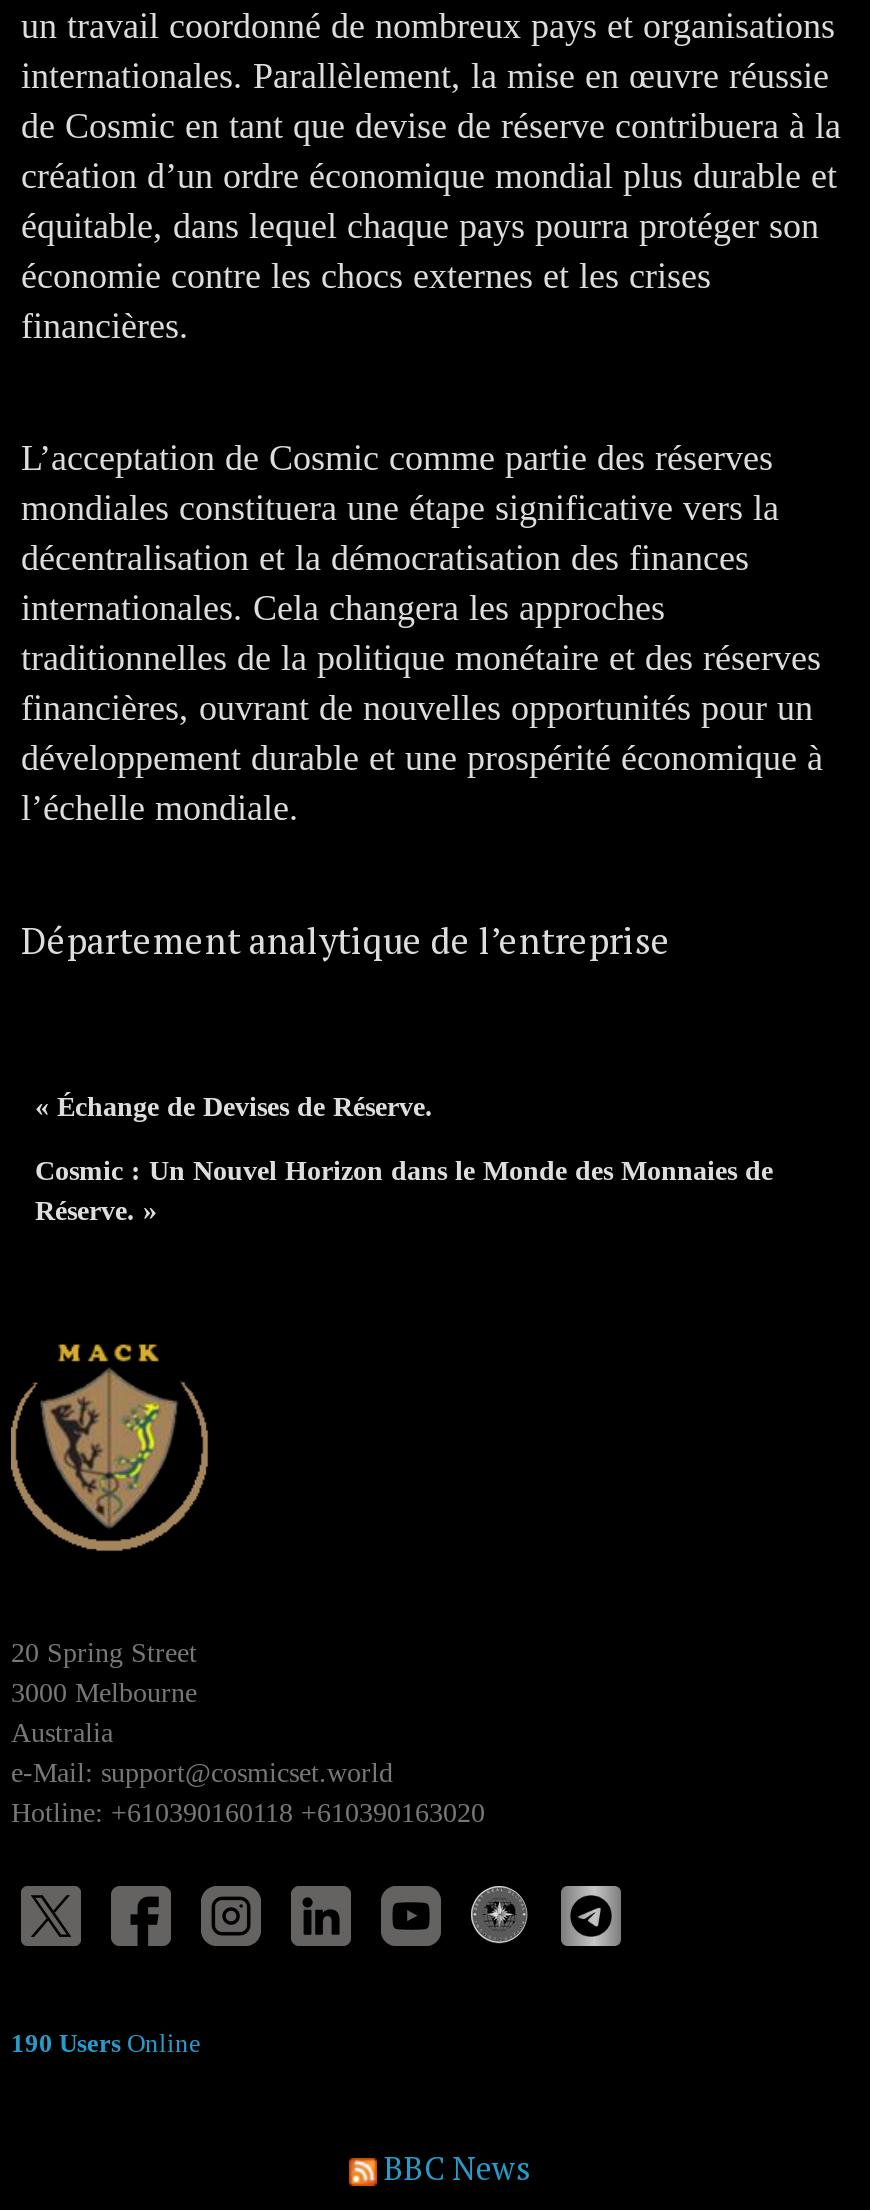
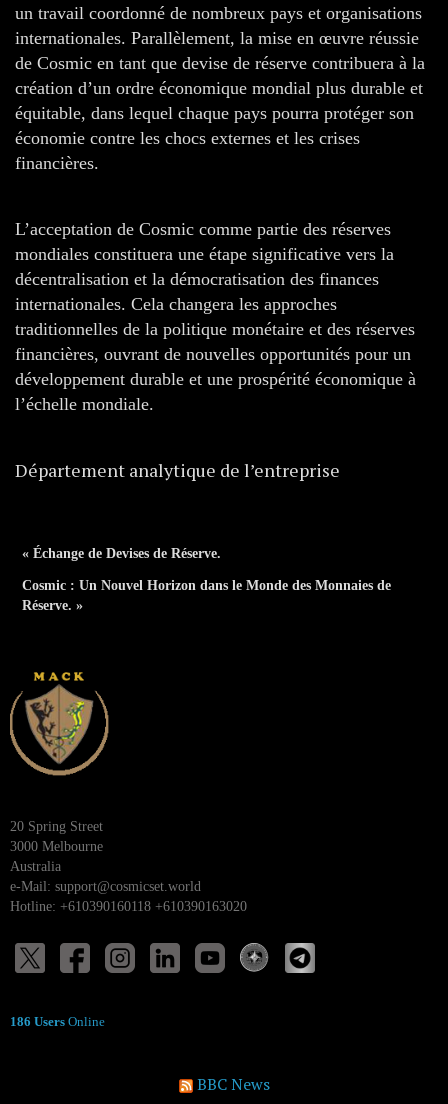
- 190 Users Online
+ 186 Users Online
